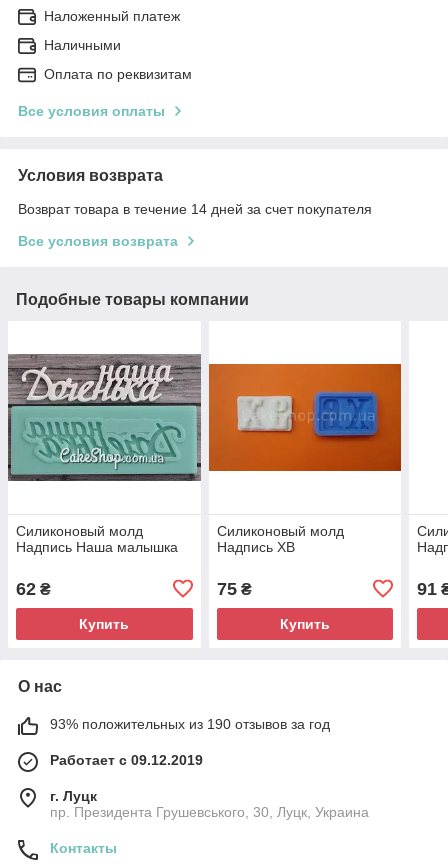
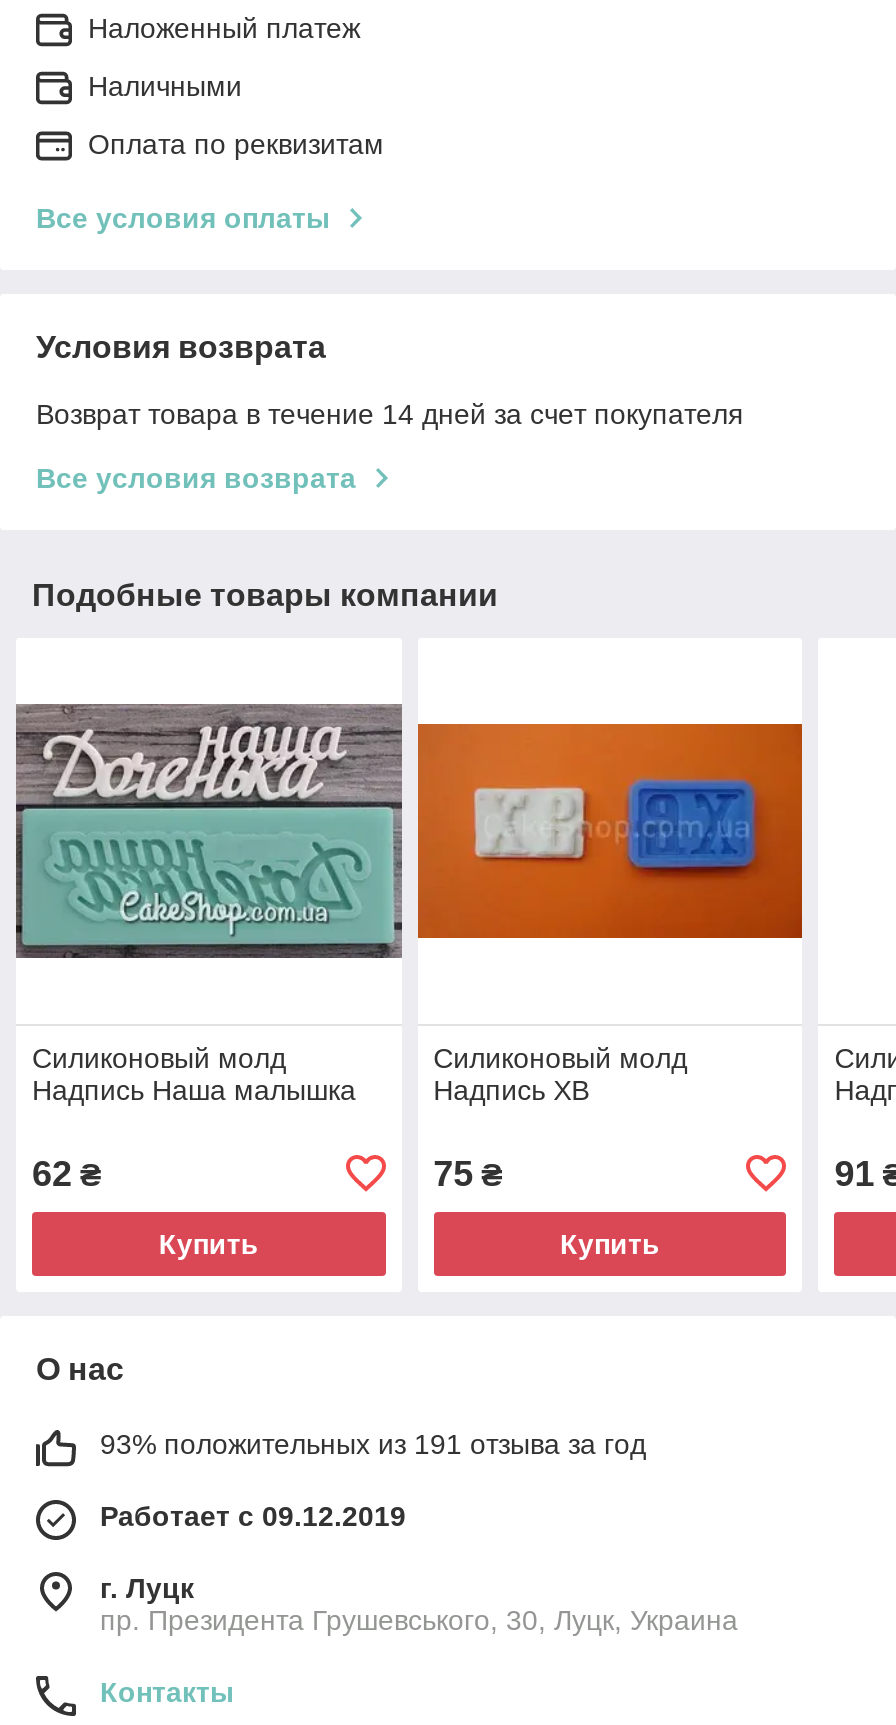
- 93% положительных из 190 отзывов за год
+ 93% положительных из 191 отзыва за год
